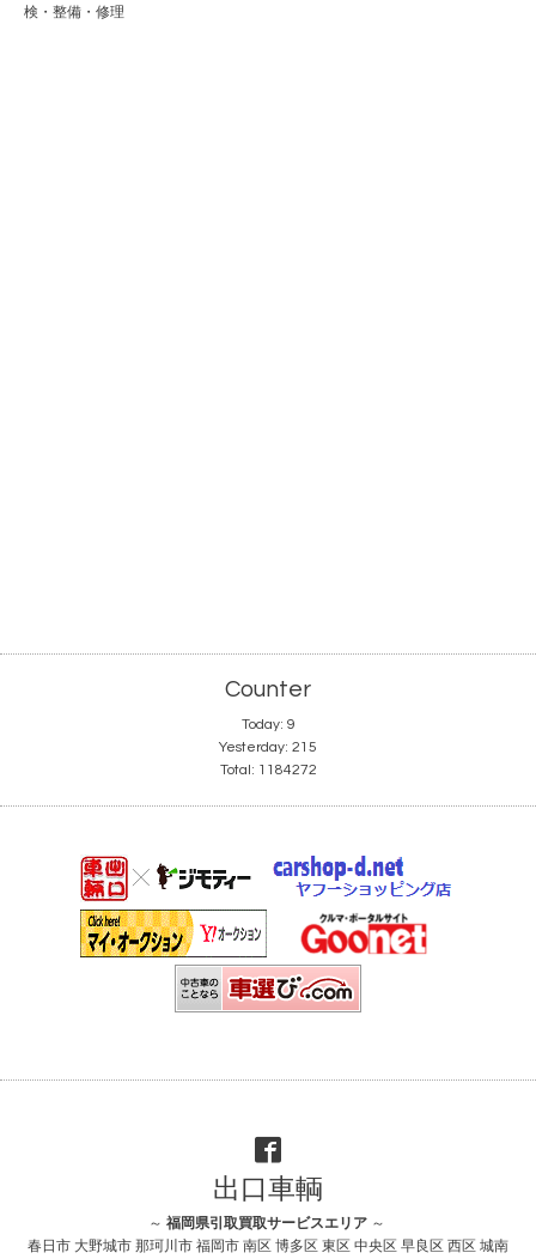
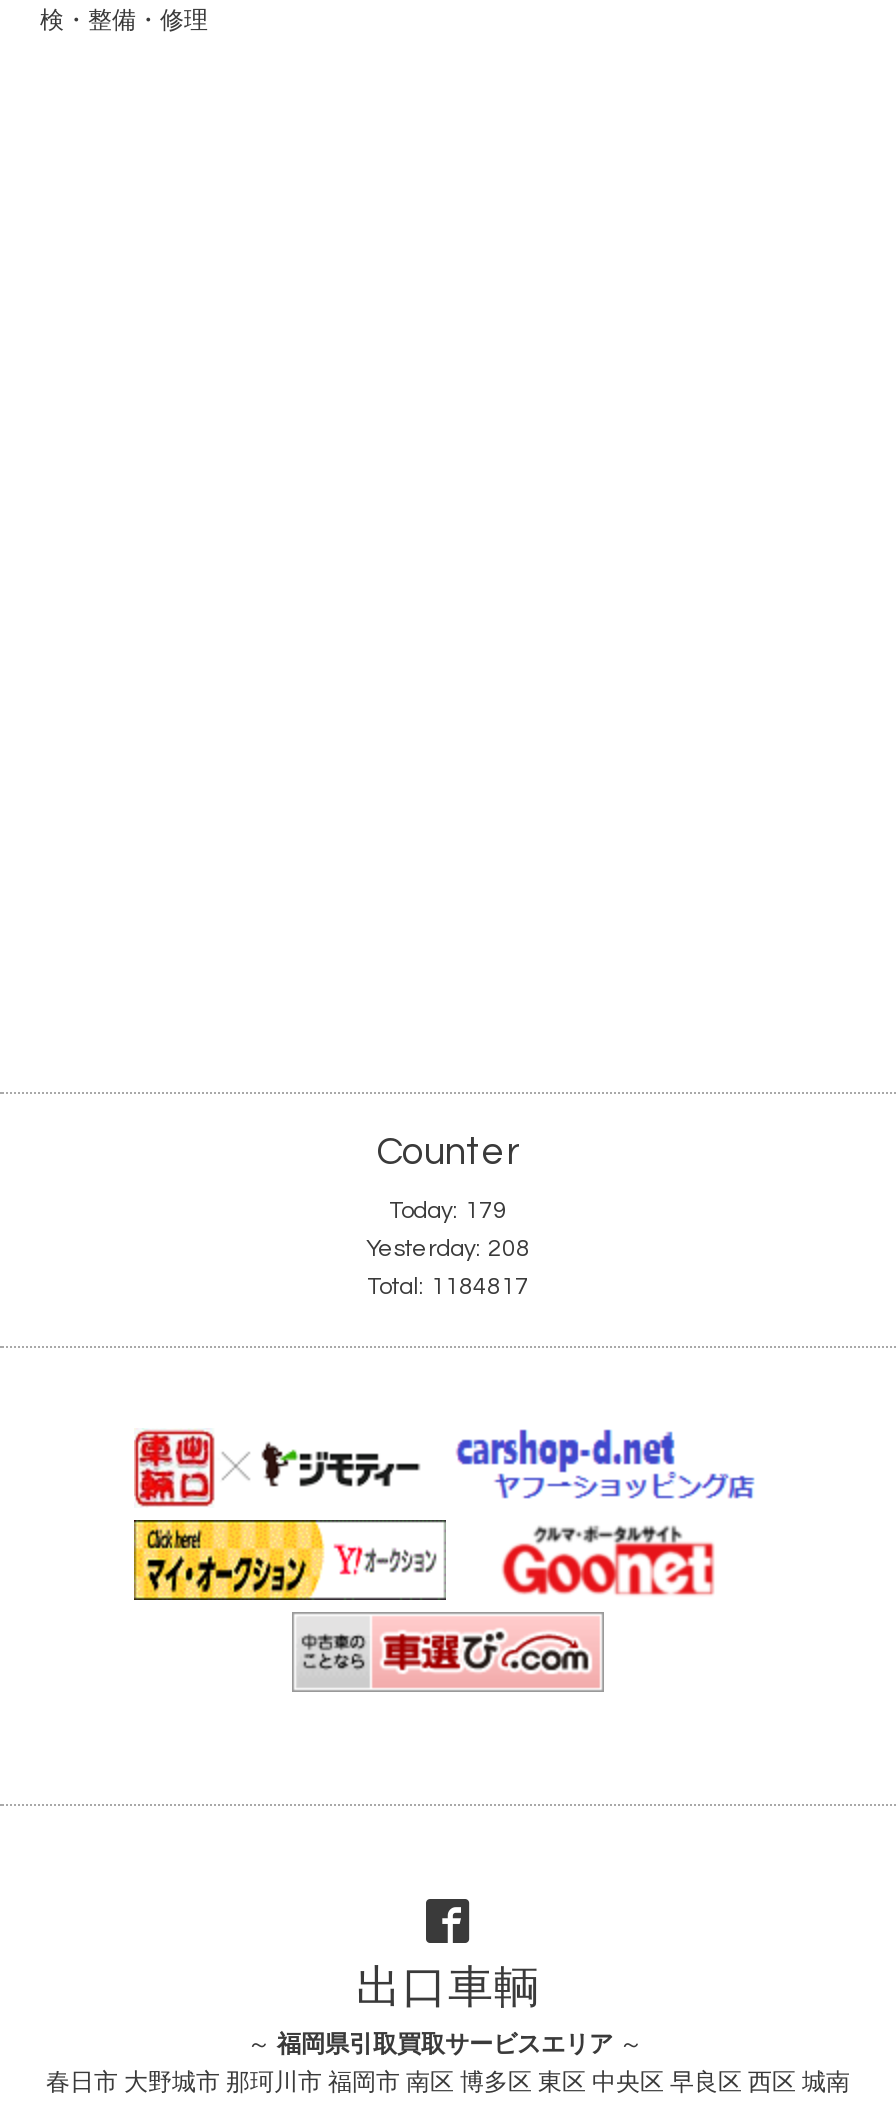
- Today: 9
+ Today: 179

- Yesterday: 215
+ Yesterday: 208

- Total: 1184272
+ Total: 1184817
